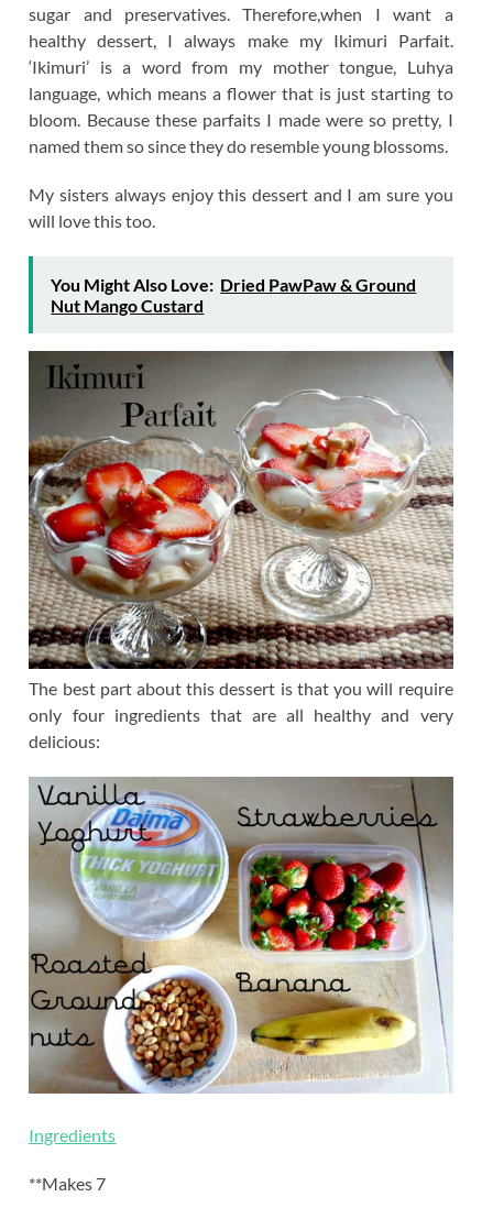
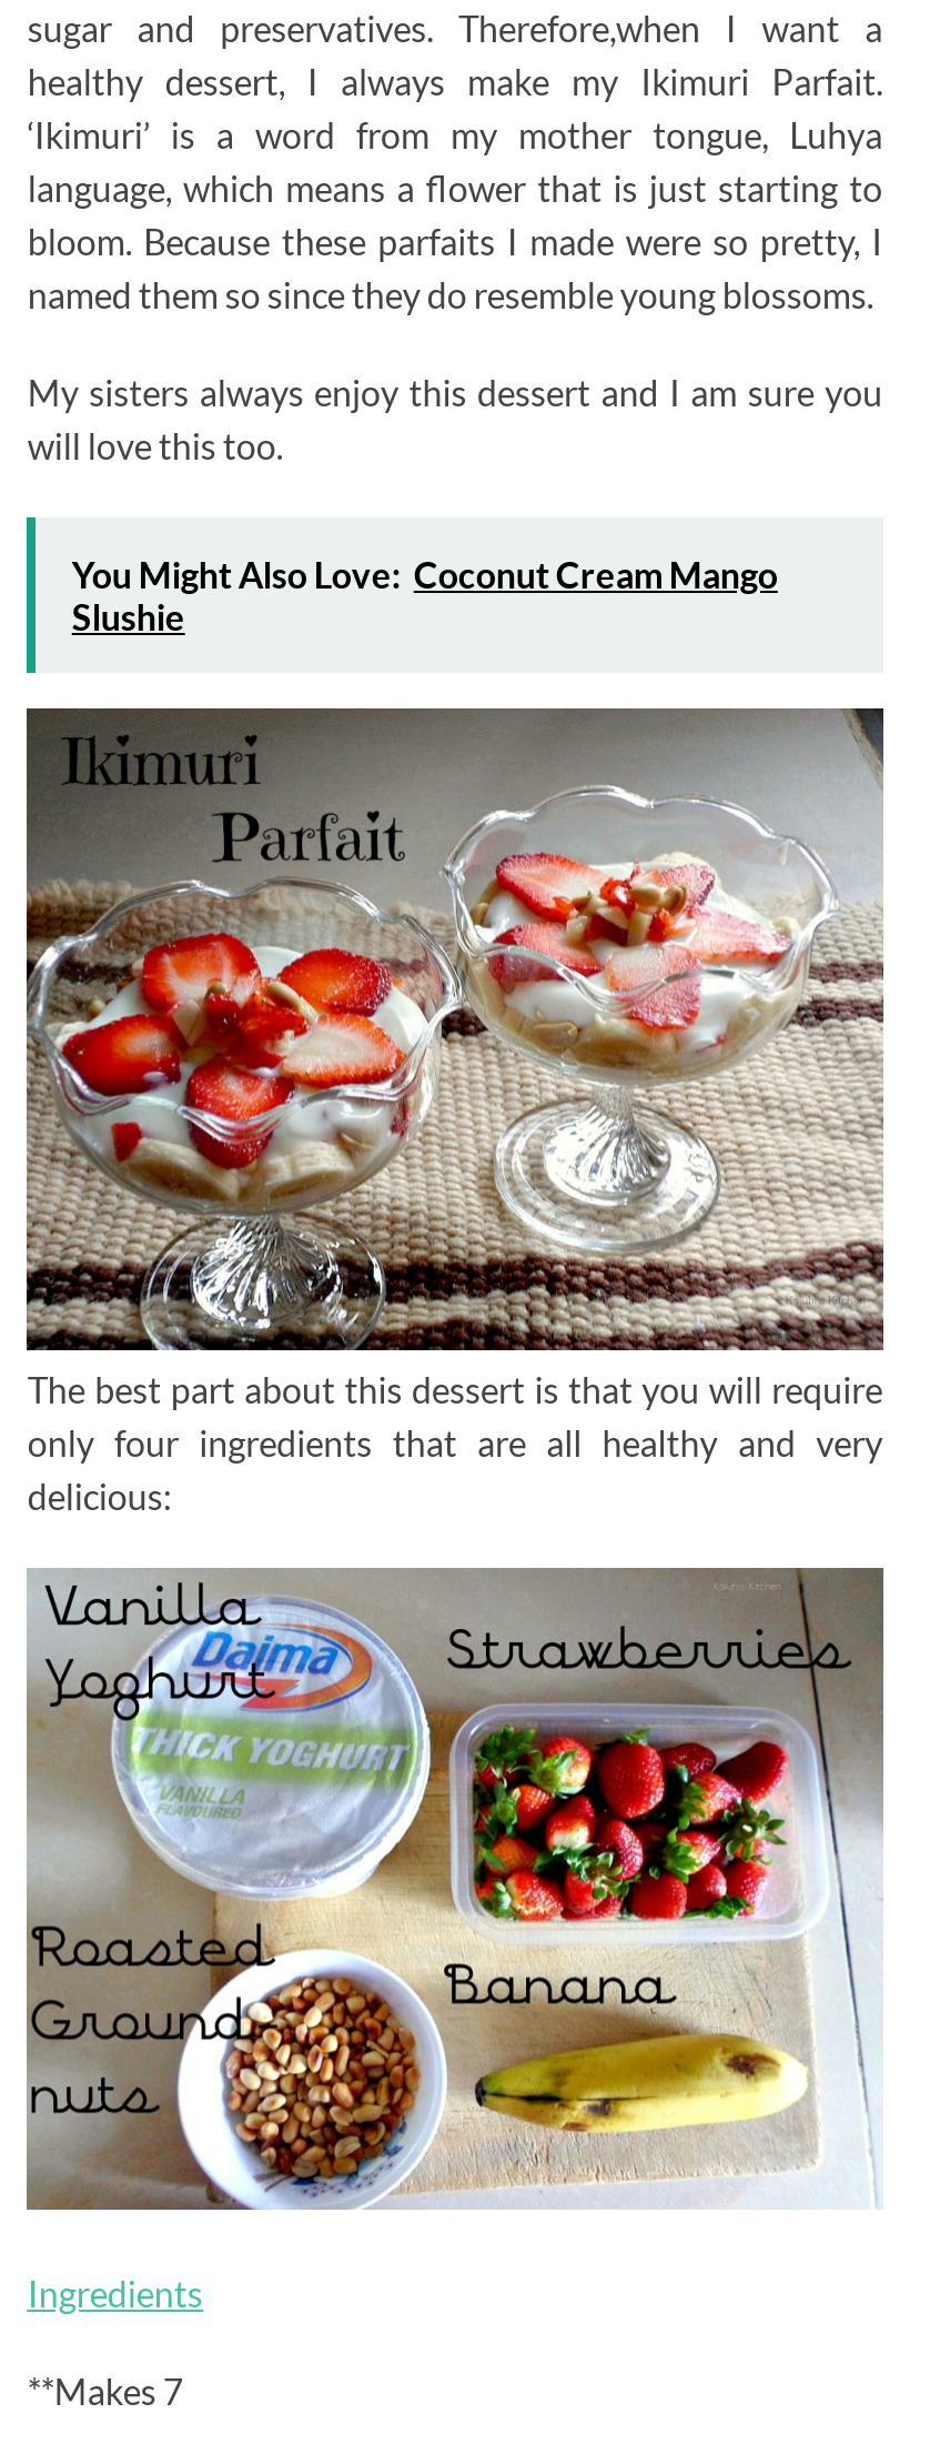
- You Might Also Love: Dried PawPaw & Ground
- Nut Mango Custard
+ You Might Also Love: Coconut Cream Mango
+ Slushie
